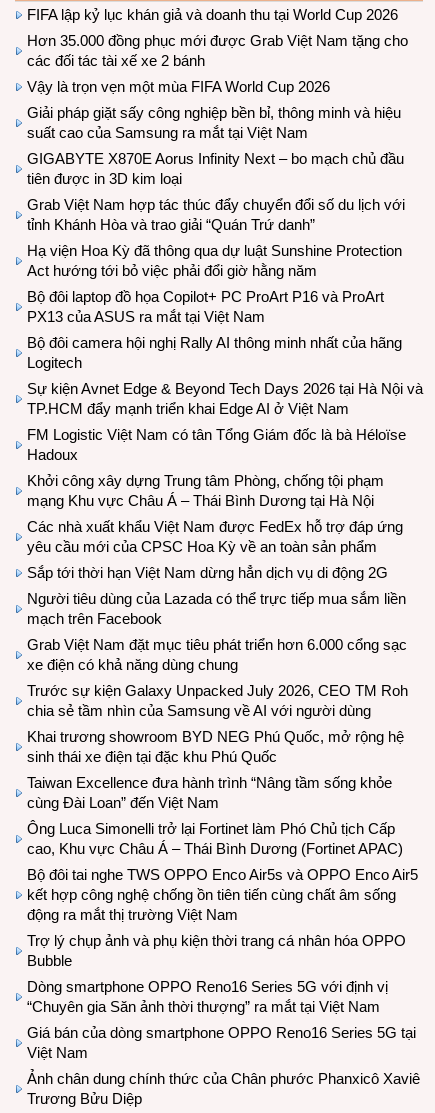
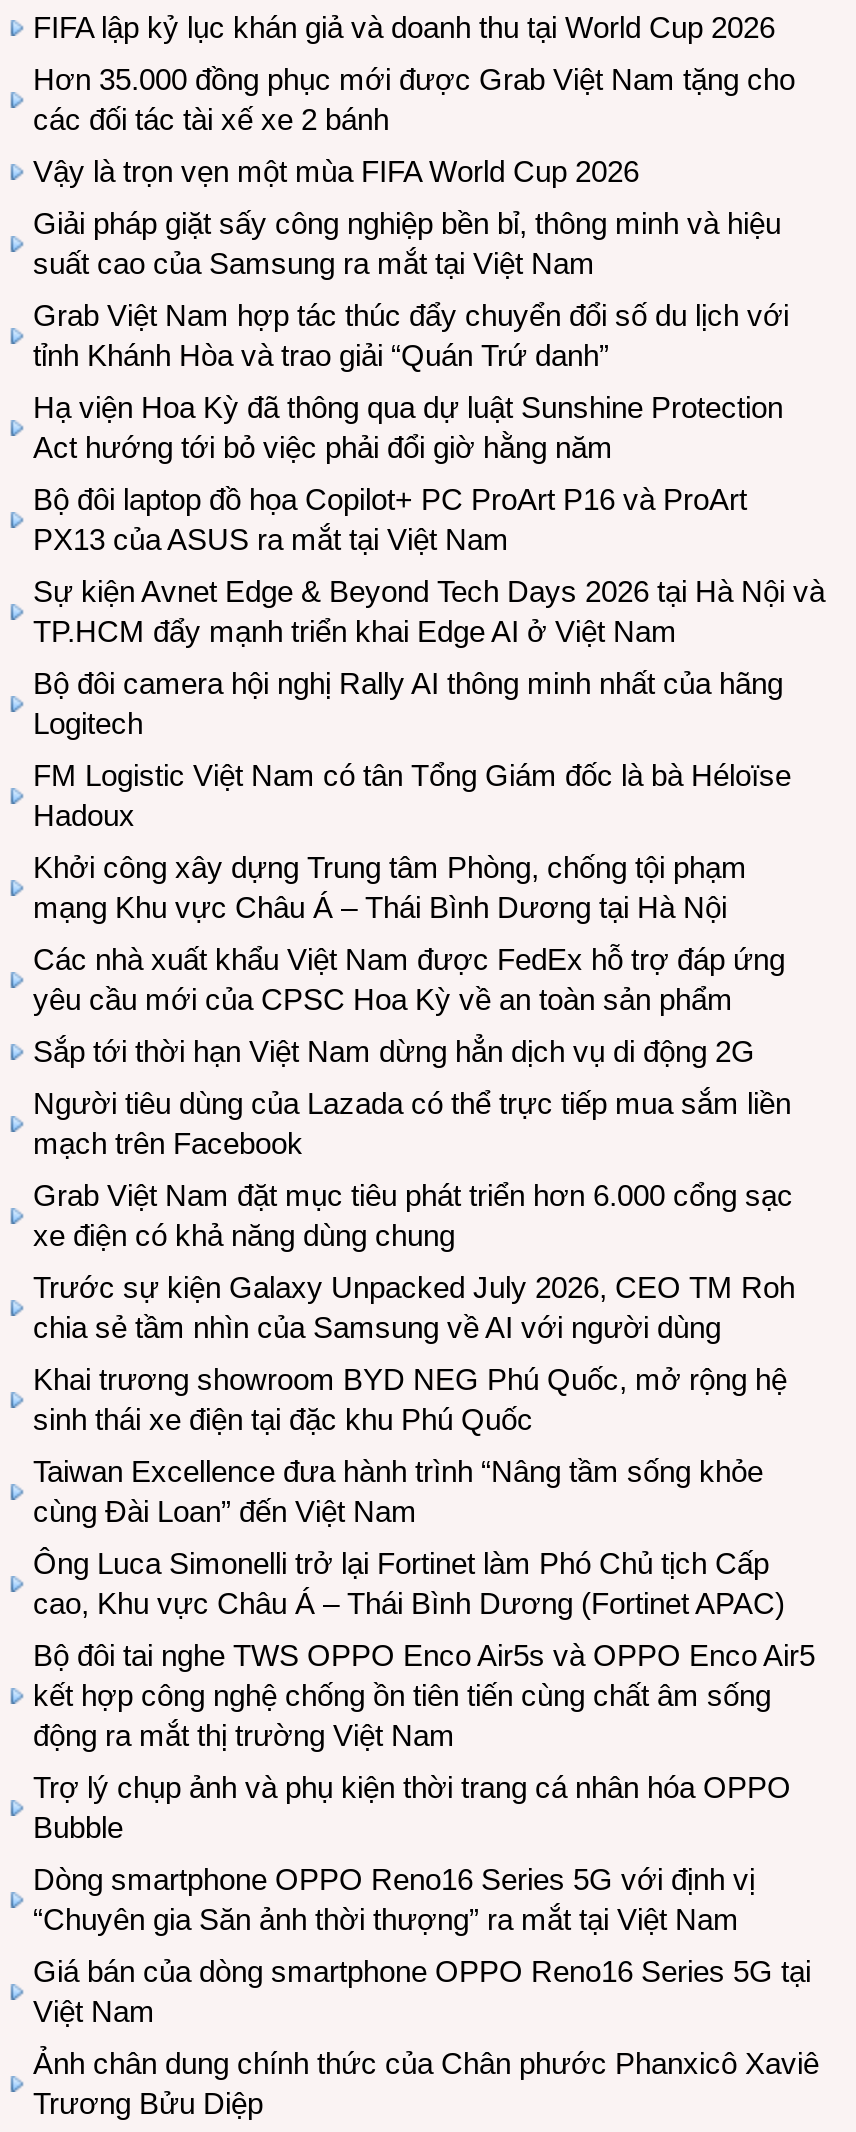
- GIGABYTE X870E Aorus Infinity Next – bo mạch chủ đầu
- tiên được in 3D kim loại

moved up: Sự kiện Avnet Edge & Beyond Tech Days 2026 tại Hà Nội và | TP.HCM đẩy mạnh triển khai Edge AI ở Việt Nam
